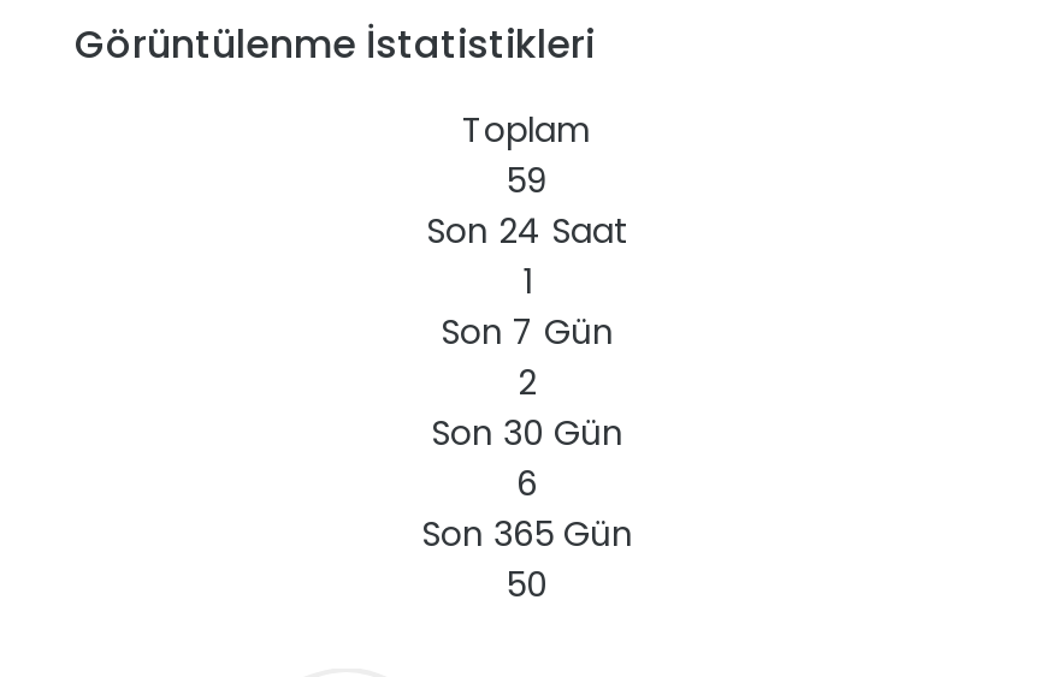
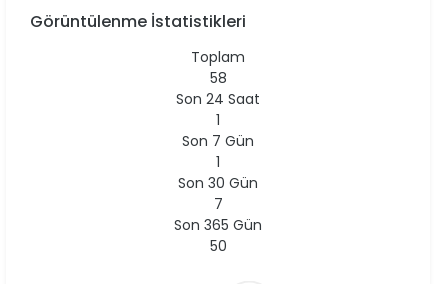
- 59
+ 58

- 2
+ 1

- 6
+ 7
